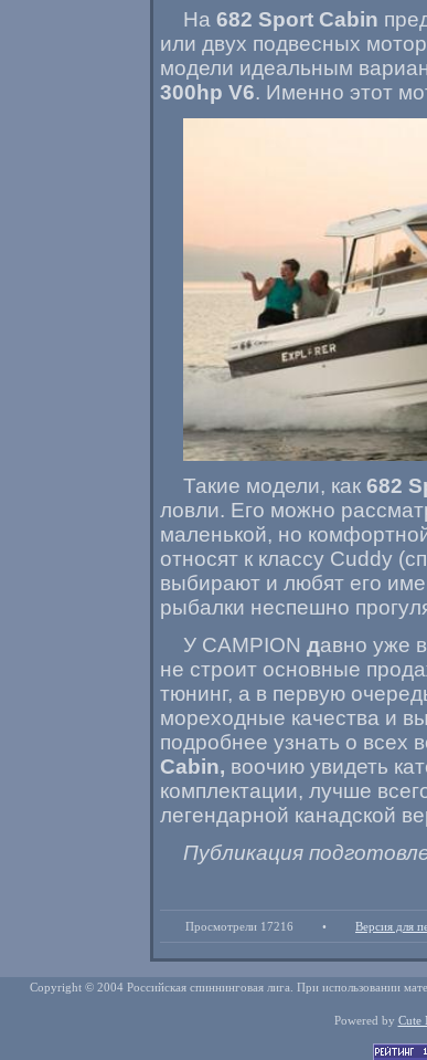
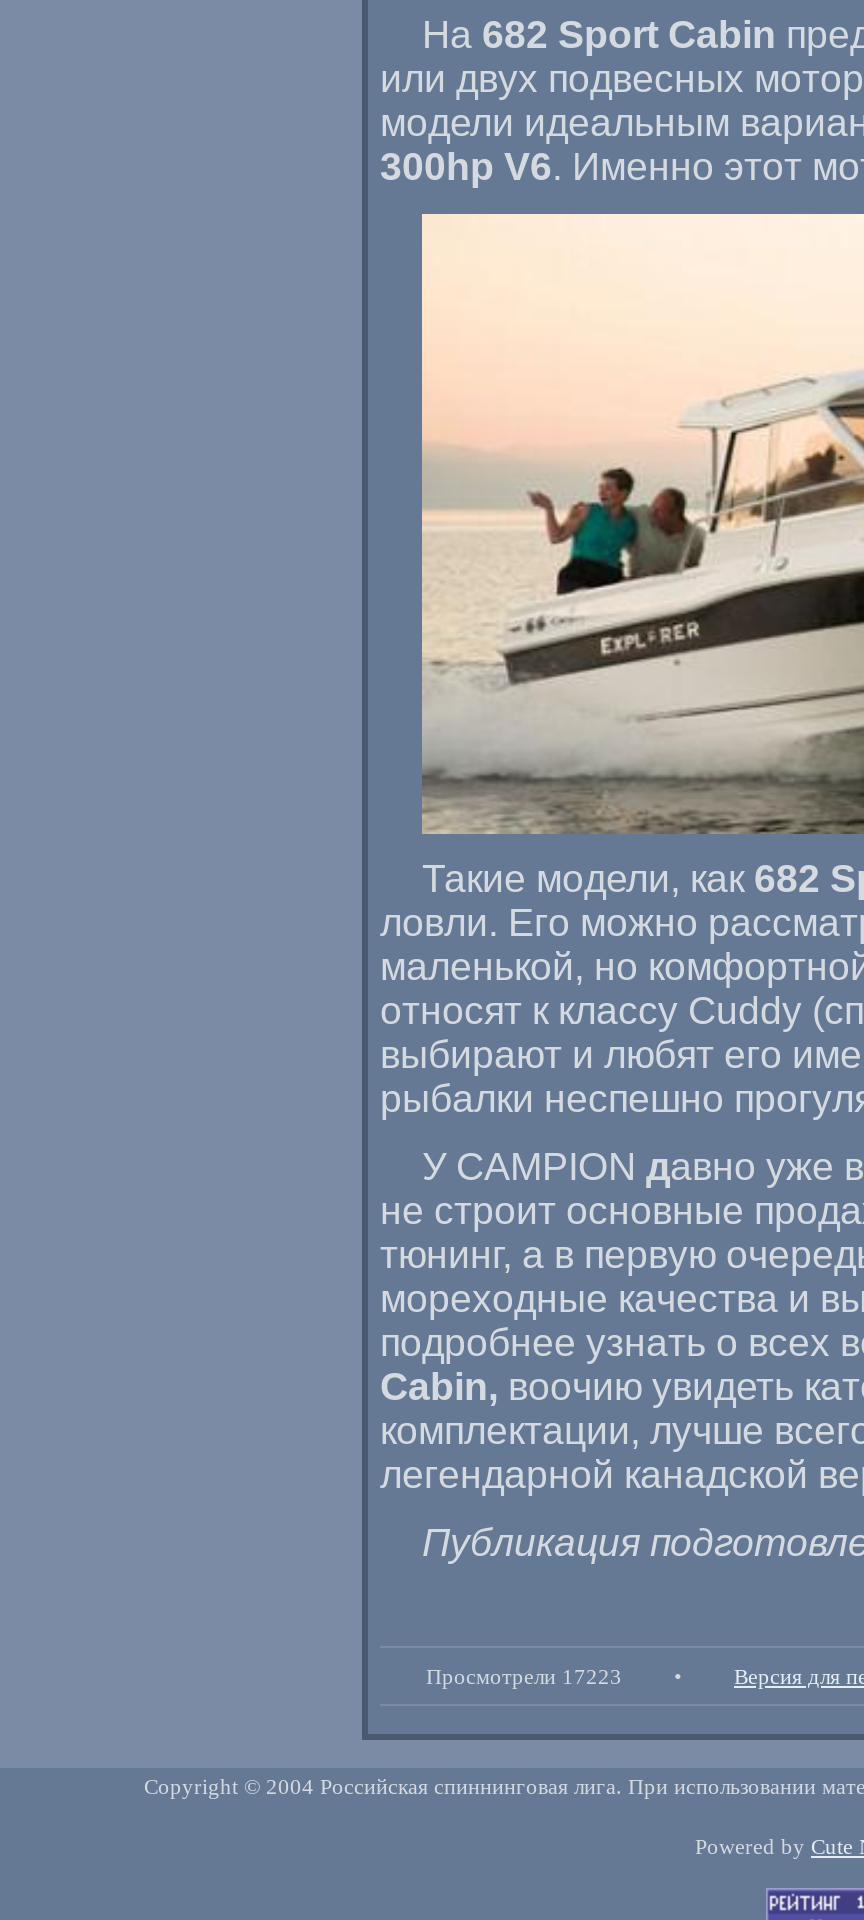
- Просмотрели 17216
+ Просмотрели 17223
